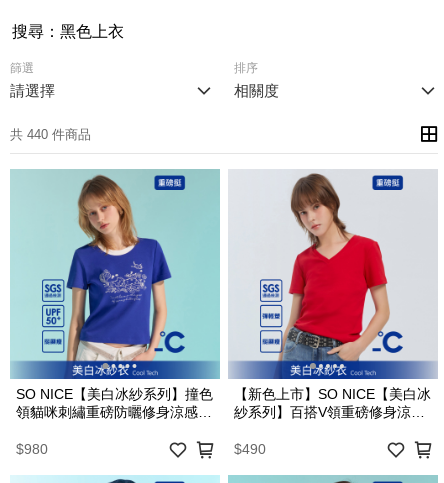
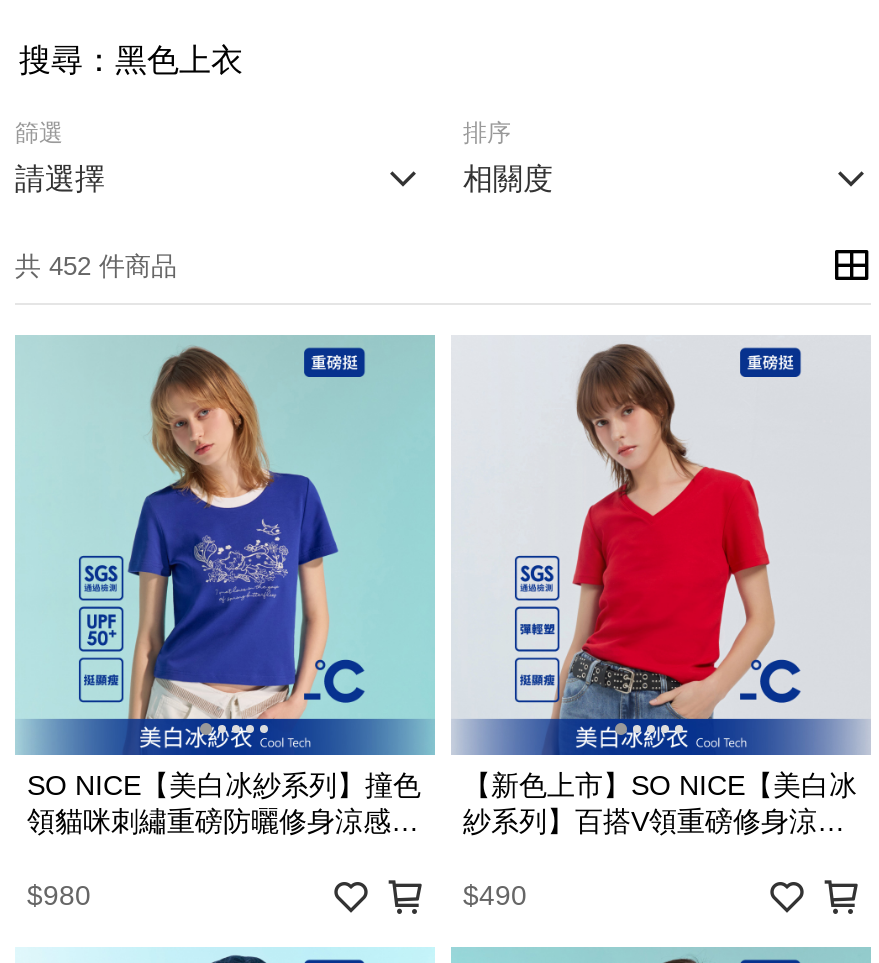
- 共 440 件商品
+ 共 452 件商品
